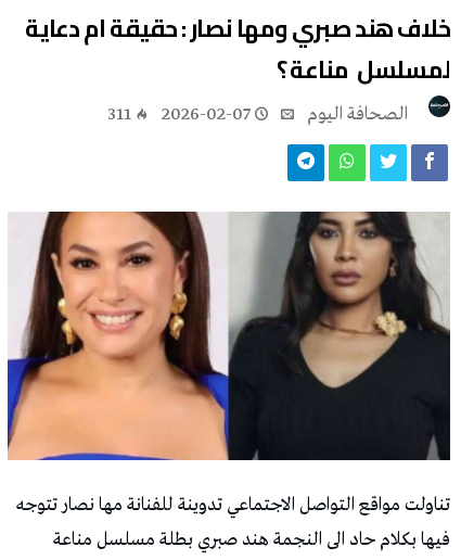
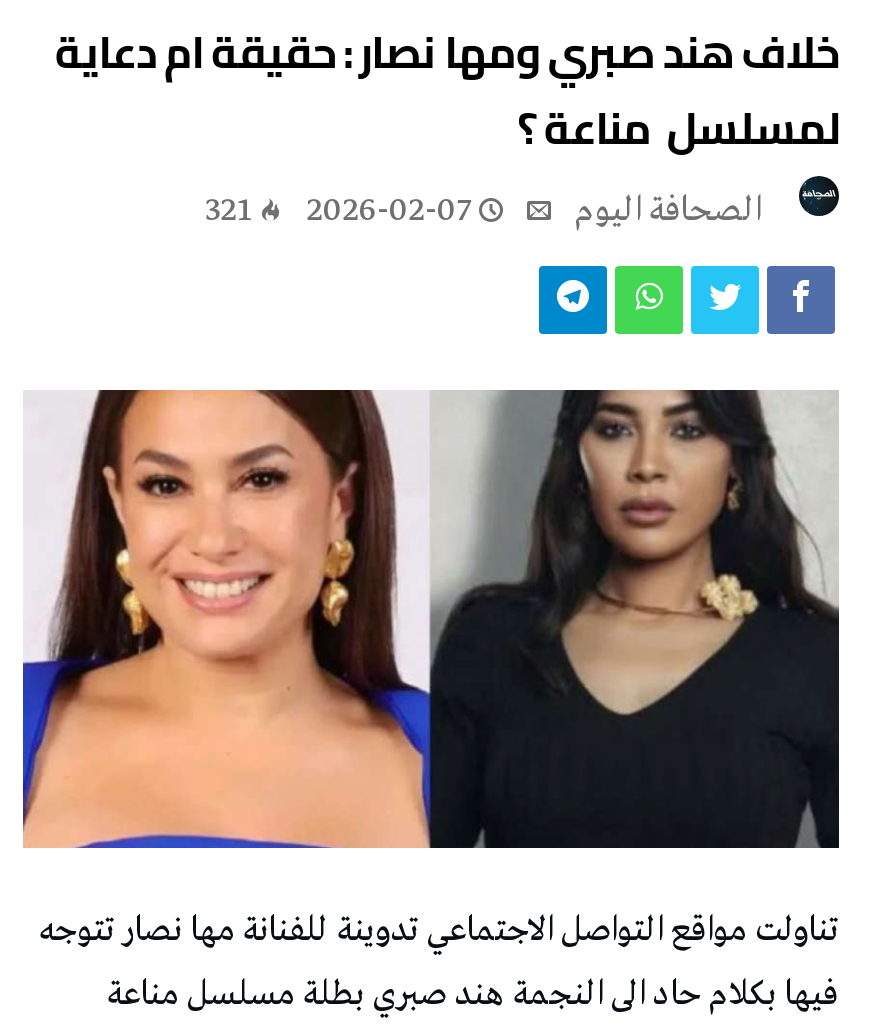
- 311 2026-02-07
+ 321 2026-02-07
